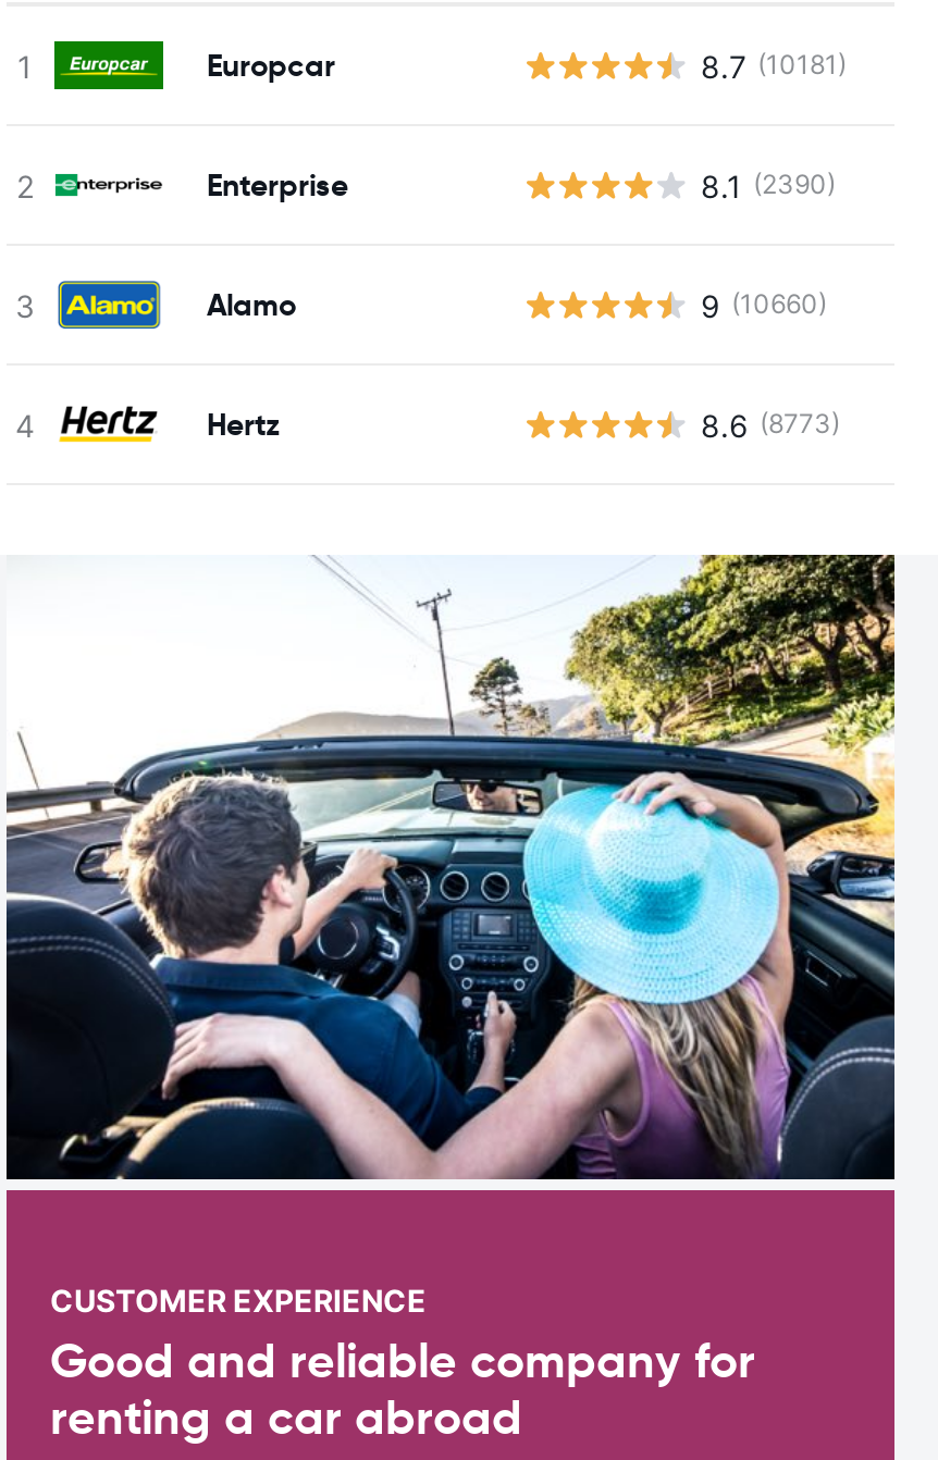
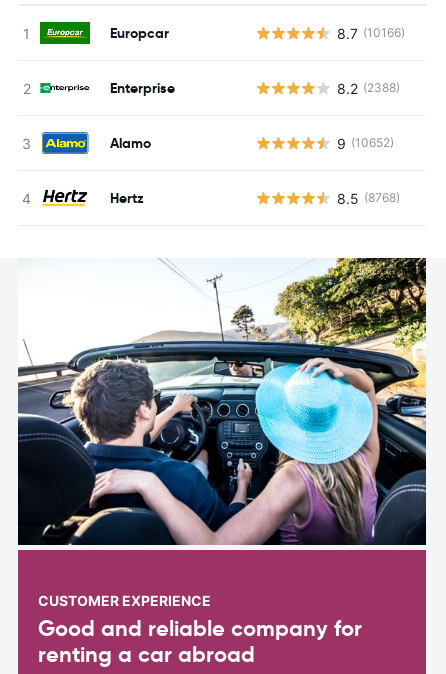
- 8.7 (10181)
+ 8.7 (10166)

- 8.1 (2390)
+ 8.2 (2388)

- 9 (10660)
+ 9 (10652)

- 8.6 (8773)
+ 8.5 (8768)
